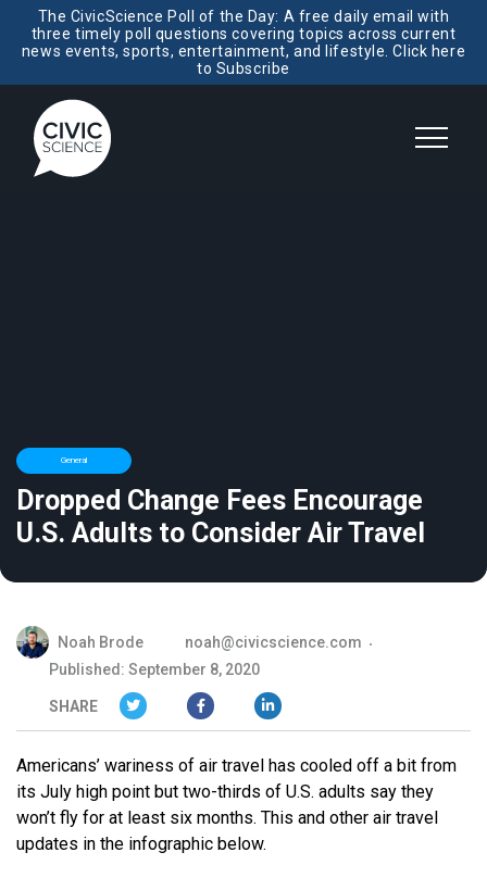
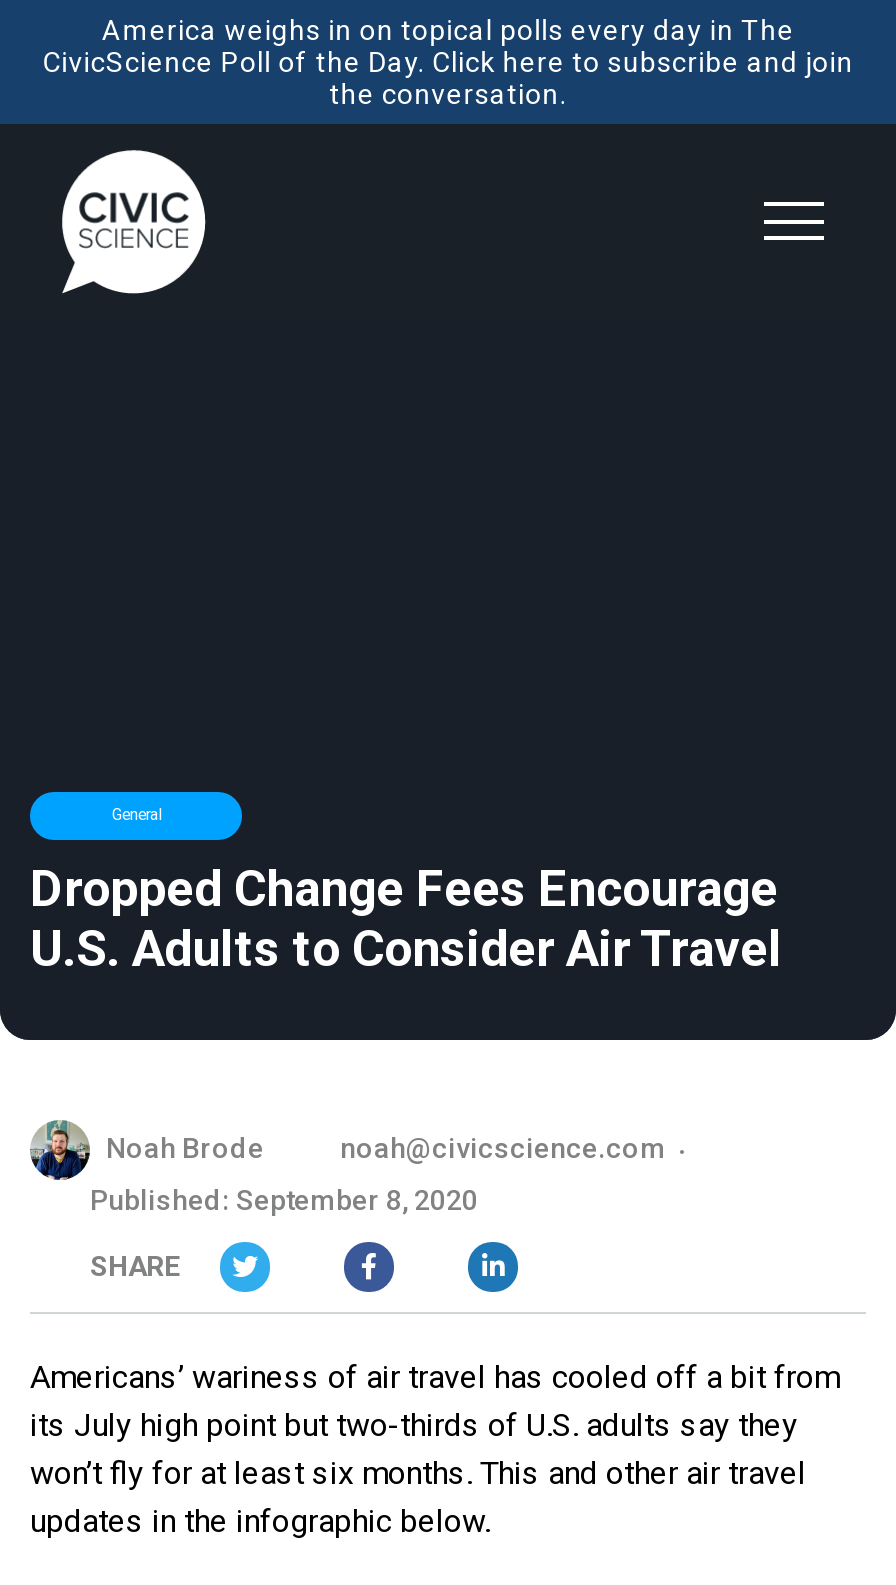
- The CivicScience Poll of the Day: A free daily email with
- three timely poll questions covering topics across current
- news events, sports, entertainment, and lifestyle. Click here
- to Subscribe
+ America weighs in on topical polls every day in The
+ CivicScience Poll of the Day. Click here to subscribe and join
+ the conversation.
